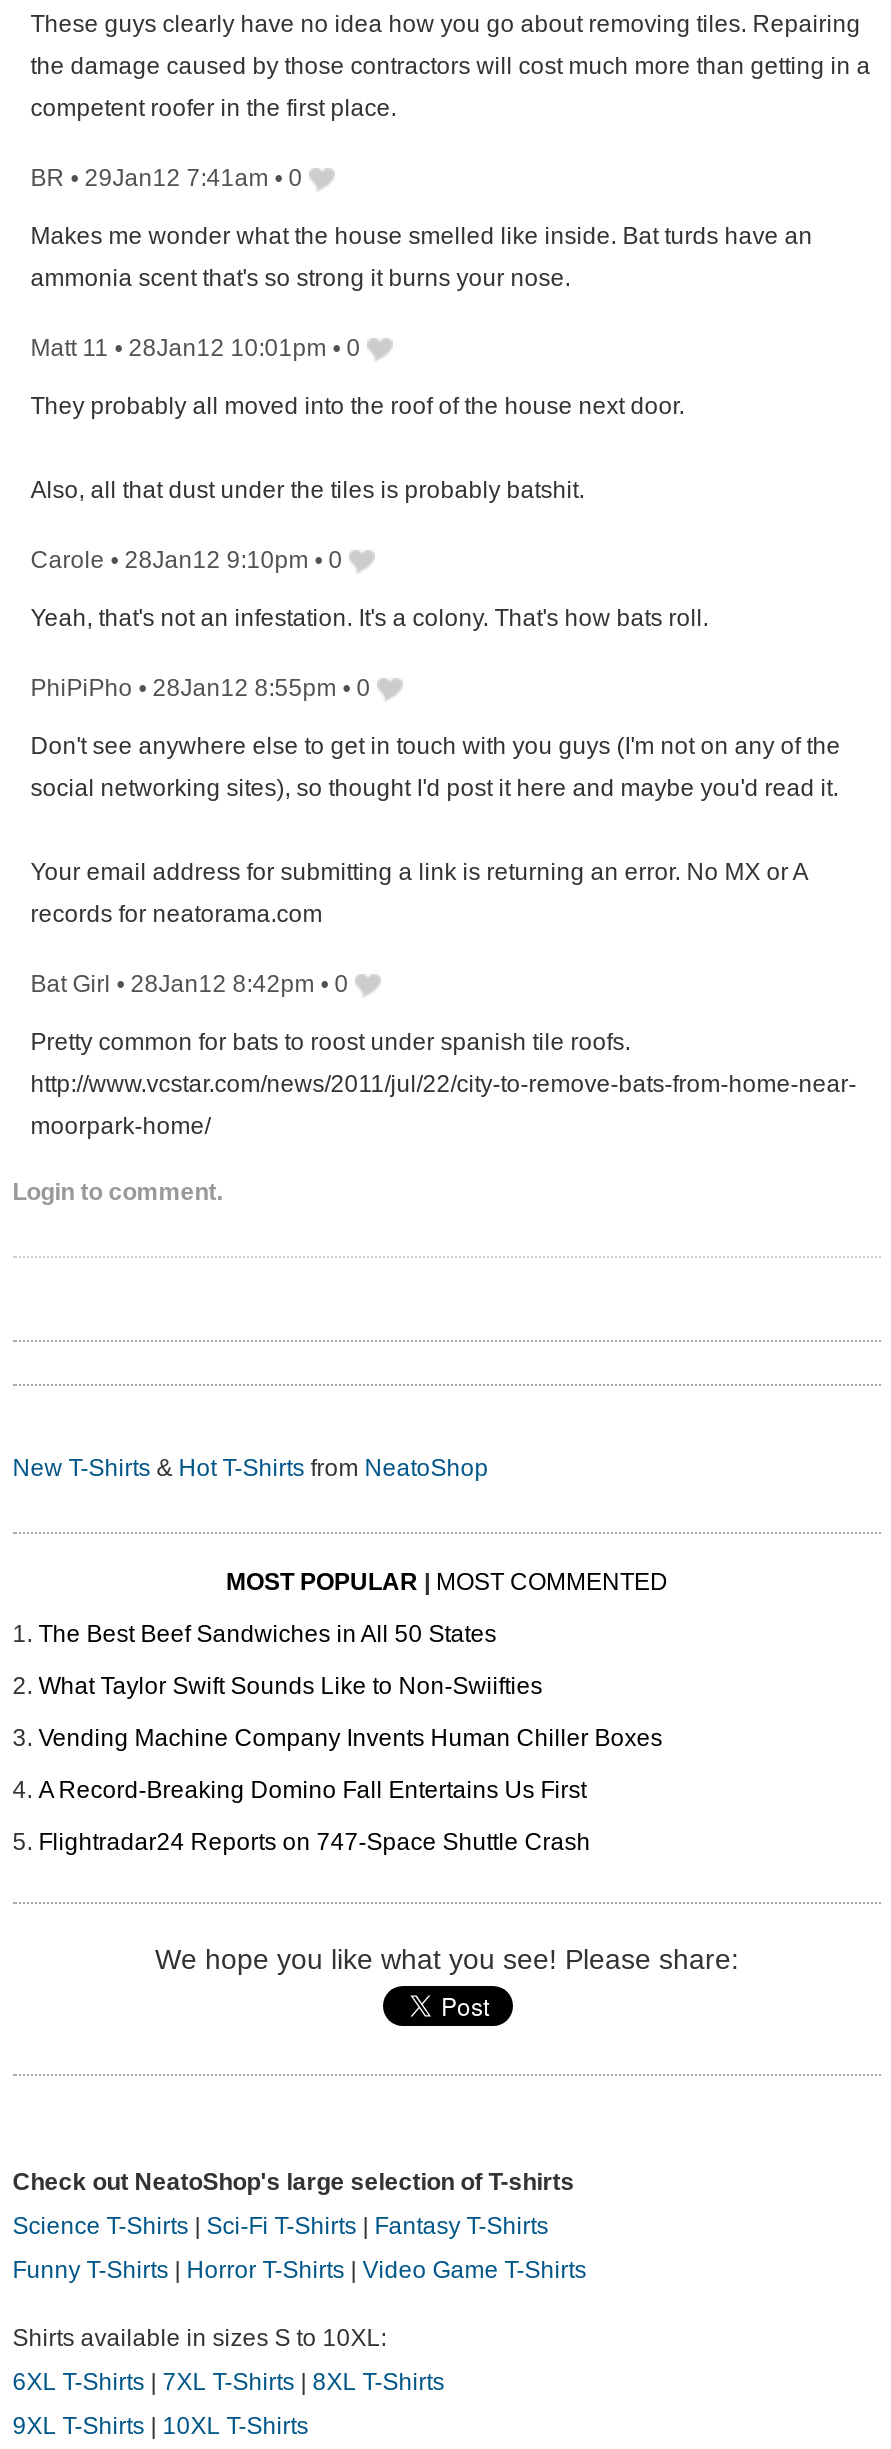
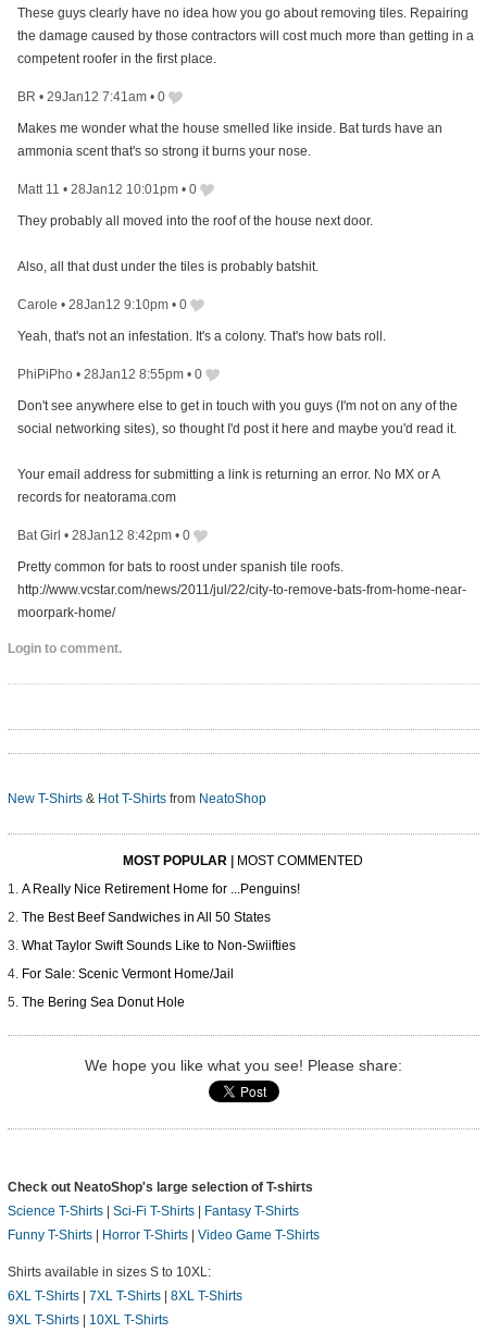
+ A Really Nice Retirement Home for ...Penguins!

moved down: The Best Beef Sandwiches in All 50 States | What Taylor Swift Sounds Like to Non-Swiifties

- Vending Machine Company Invents Human Chiller Boxes
- A Record-Breaking Domino Fall Entertains Us First
- Flightradar24 Reports on 747-Space Shuttle Crash
+ For Sale: Scenic Vermont Home/Jail
+ The Bering Sea Donut Hole
